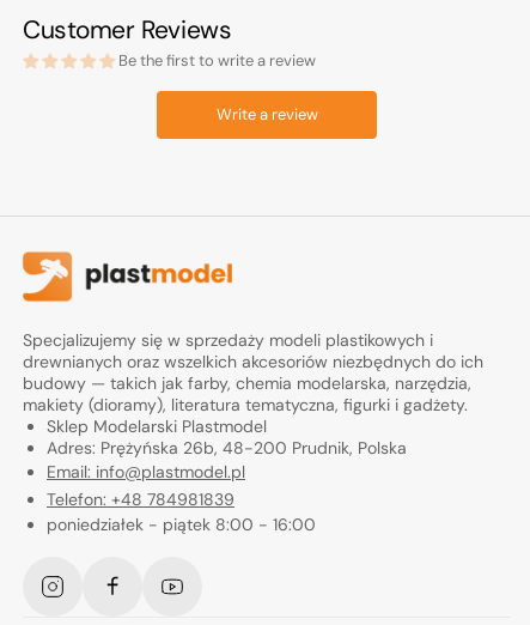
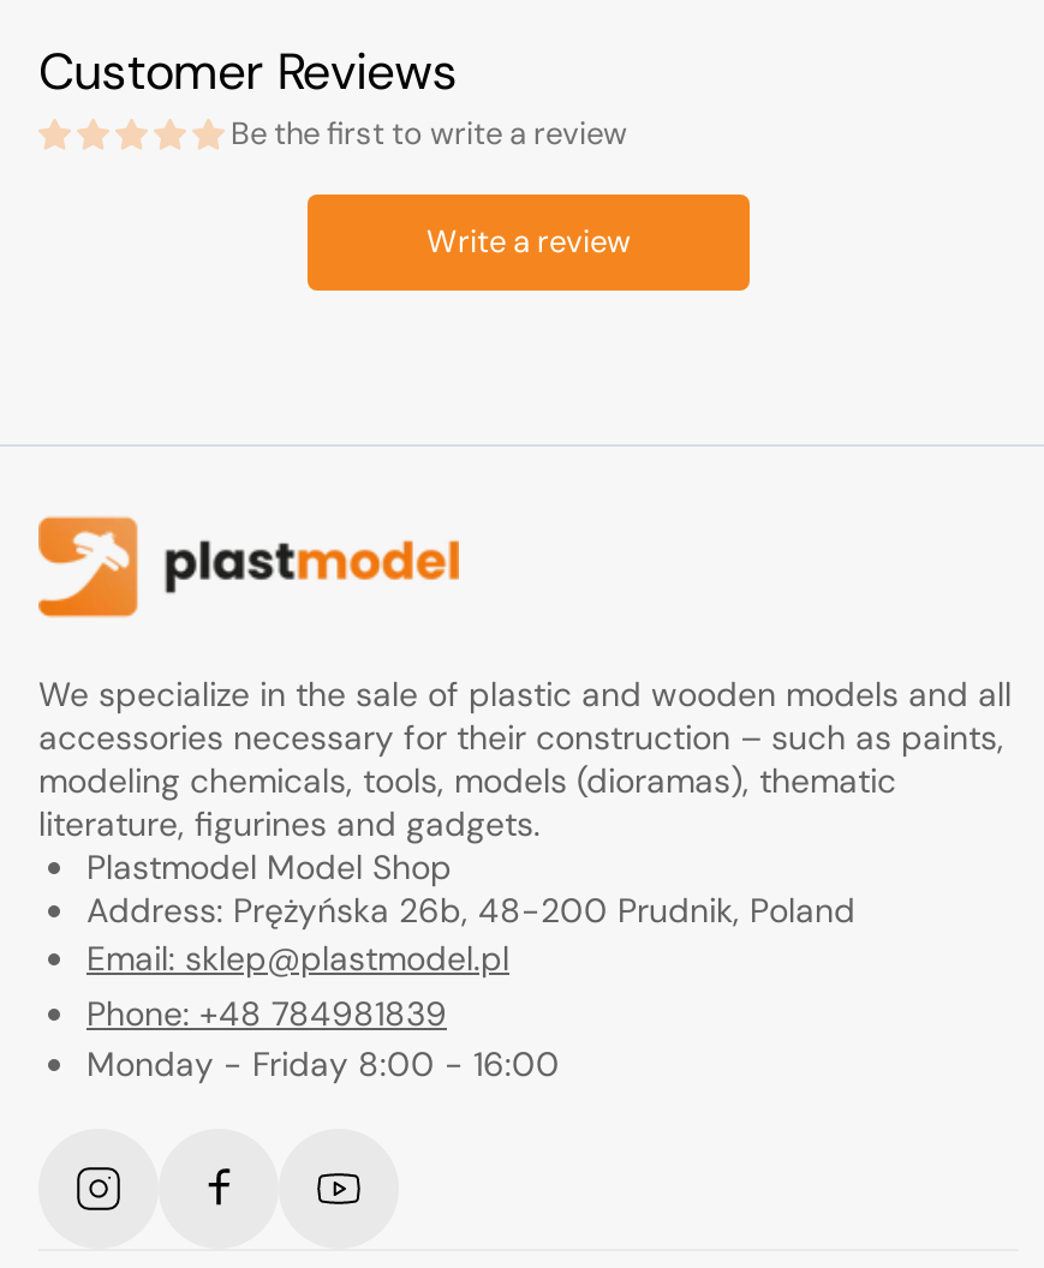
- Specjalizujemy się w sprzedaży modeli plastikowych i
- drewnianych oraz wszelkich akcesoriów niezbędnych do ich
- budowy — takich jak farby, chemia modelarska, narzędzia,
- makiety (dioramy), literatura tematyczna, figurki i gadżety.
- Sklep Modelarski Plastmodel
- Adres: Prężyńska 26b, 48-200 Prudnik, Polska
- Email: info@plastmodel.pl
- Telefon: +48 784981839
- poniedziałek - piątek 8:00 - 16:00
+ We specialize in the sale of plastic and wooden models and all
+ accessories necessary for their construction – such as paints,
+ modeling chemicals, tools, models (dioramas), thematic
+ literature, figurines and gadgets.
+ Plastmodel Model Shop
+ Address: Prężyńska 26b, 48-200 Prudnik, Poland
+ Email: sklep@plastmodel.pl
+ Phone: +48 784981839
+ Monday - Friday 8:00 - 16:00
